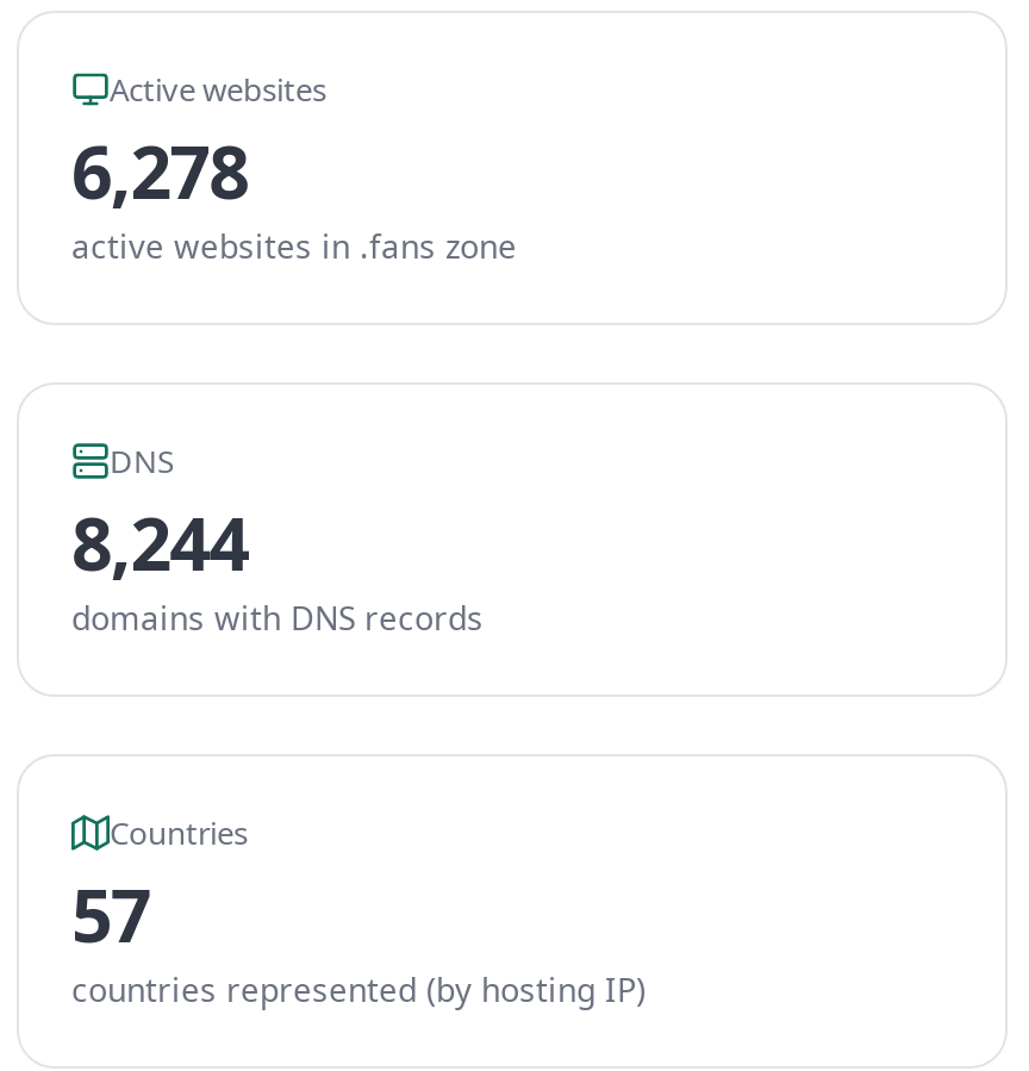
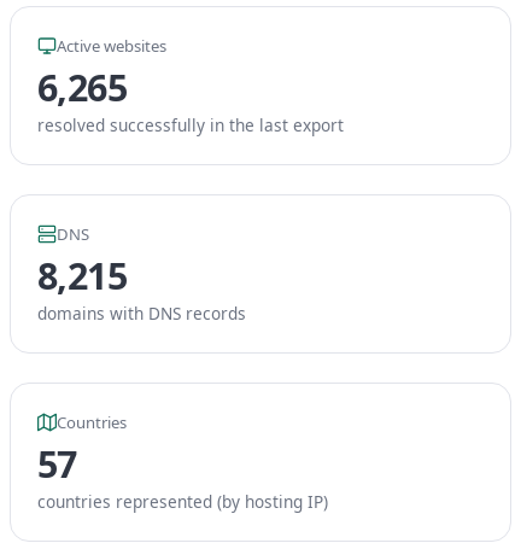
- 6,278
- active websites in .fans zone
+ 6,265
+ resolved successfully in the last export

- 8,244
+ 8,215
